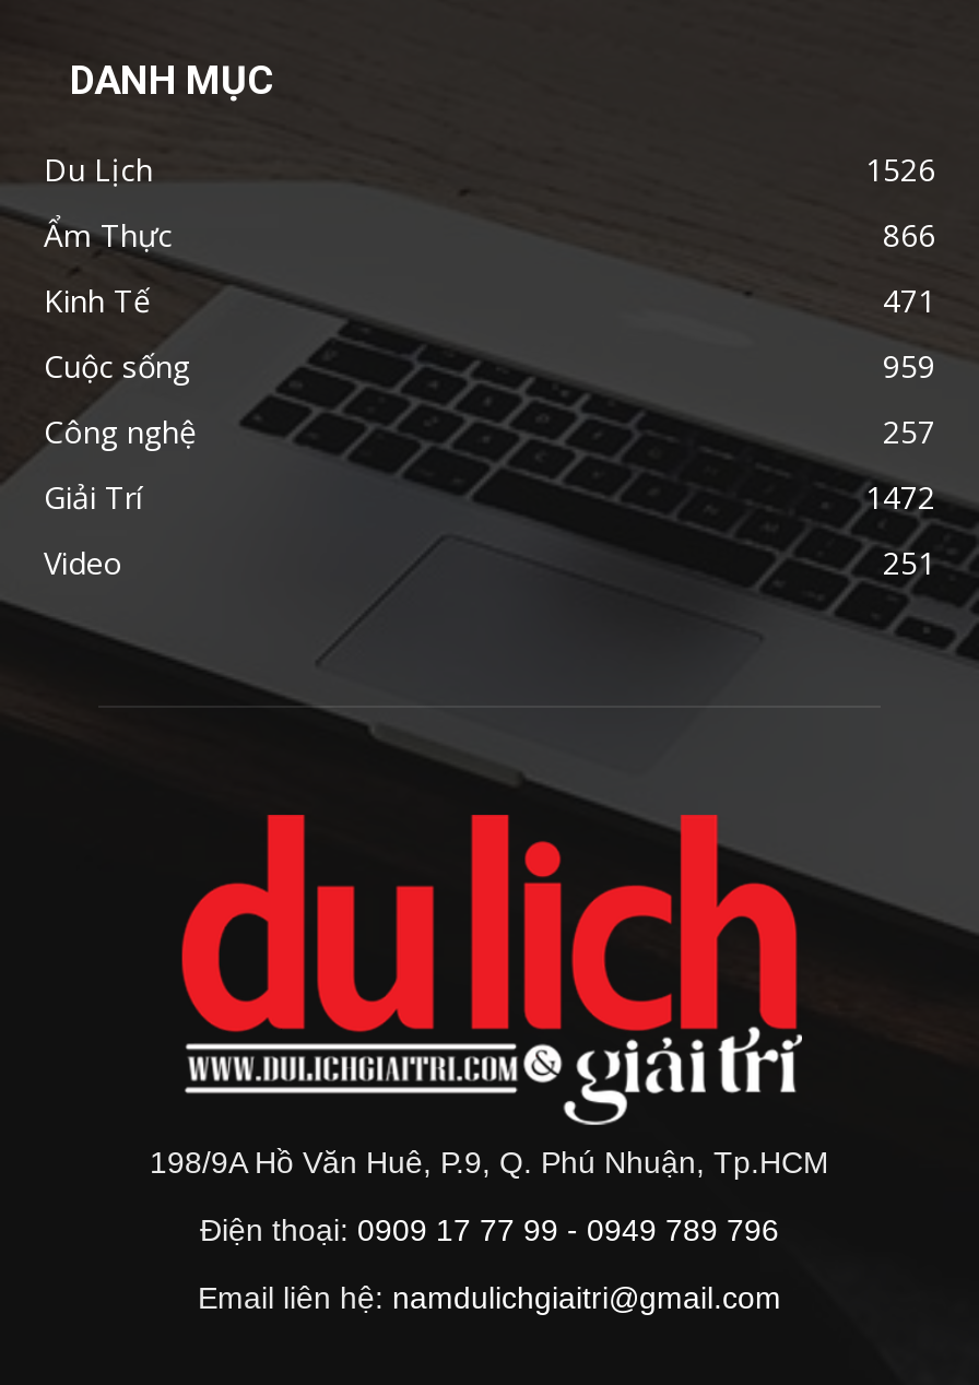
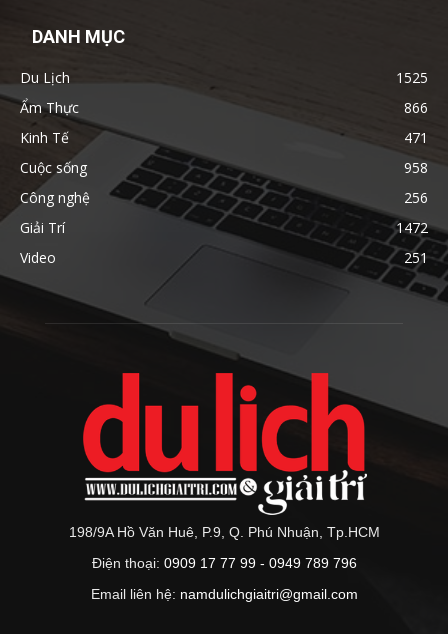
- 1526
+ 1525

- 959
+ 958

- 257
+ 256
